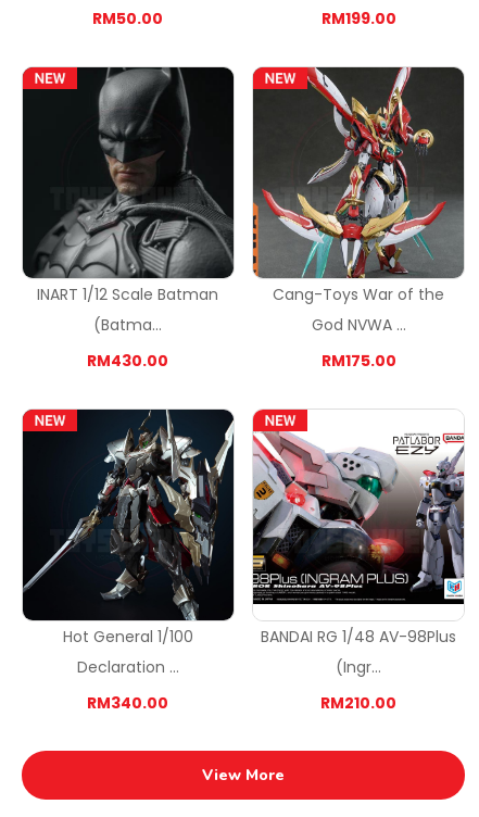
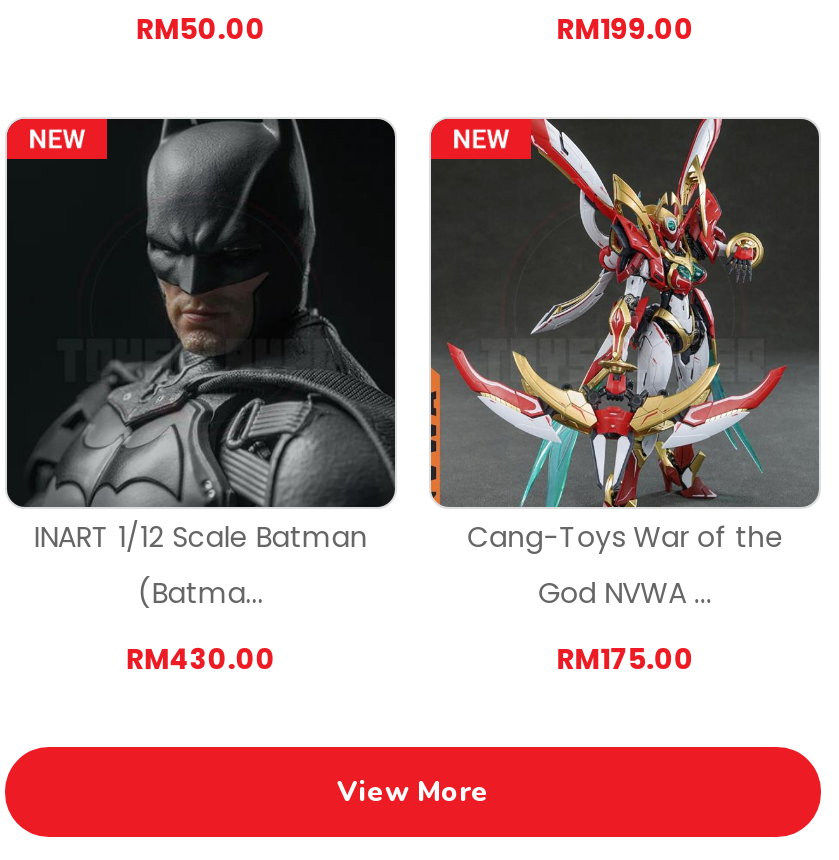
- [image]
- Hot General 1/100
- Declaration ...
- RM340.00

- [image]
- BANDAI RG 1/48 AV-98Plus
- (Ingr...
- RM210.00
